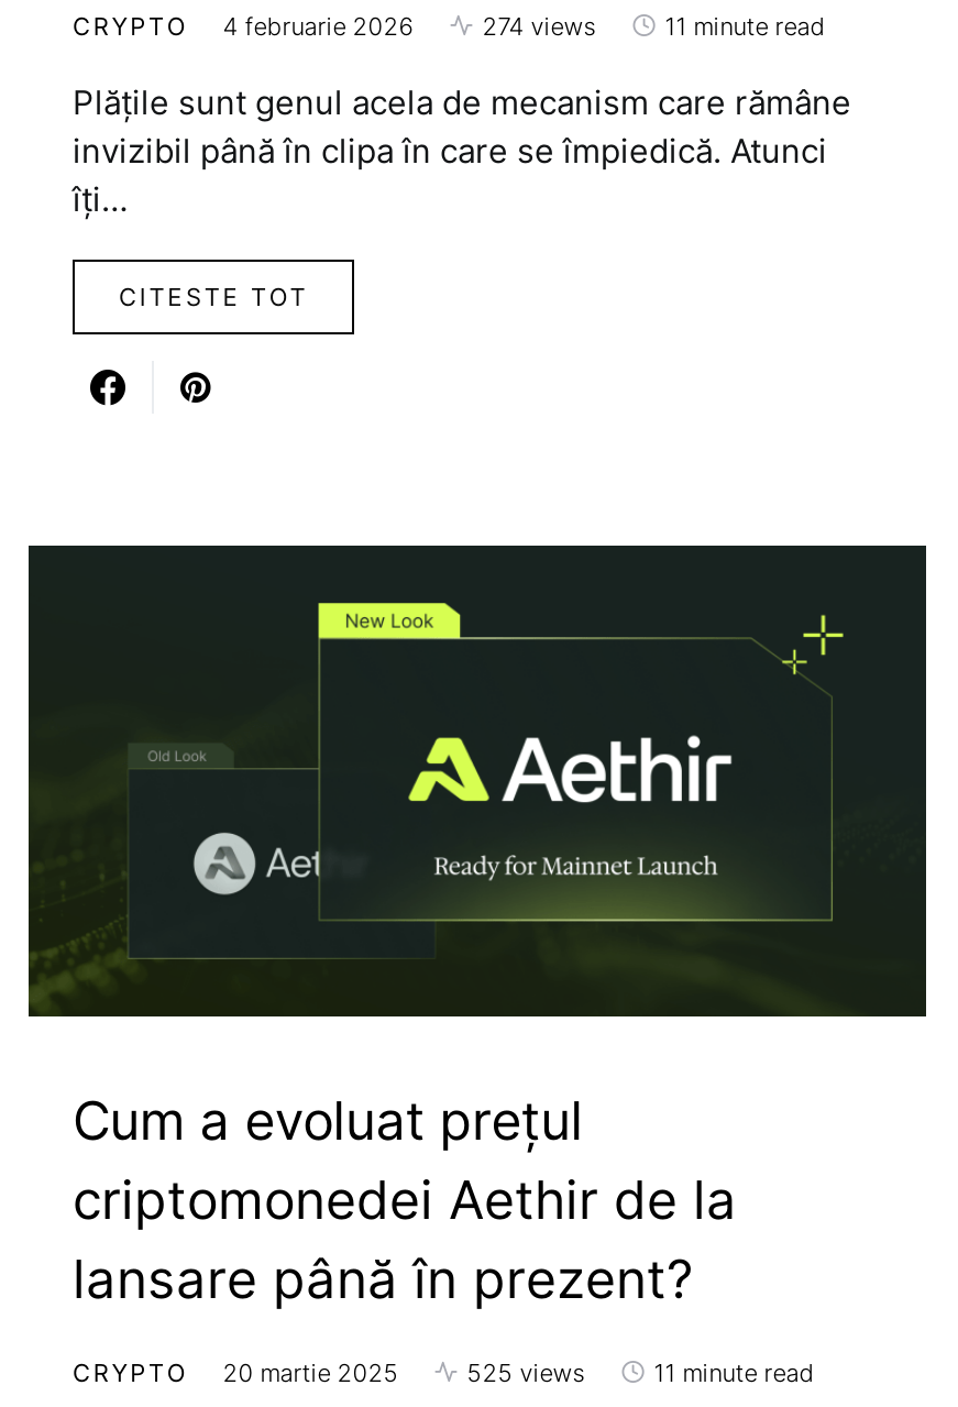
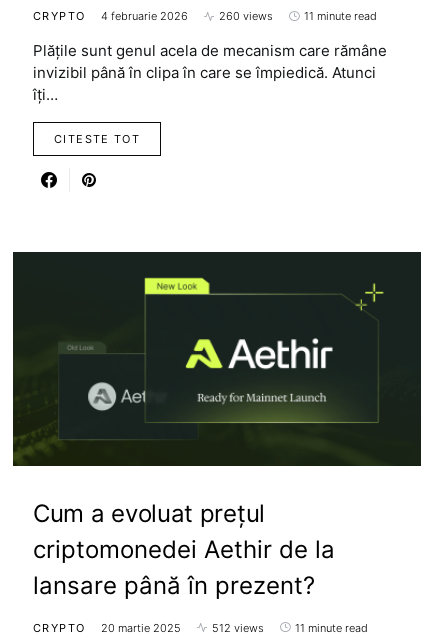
- 274 views
+ 260 views

- 525 views
+ 512 views
